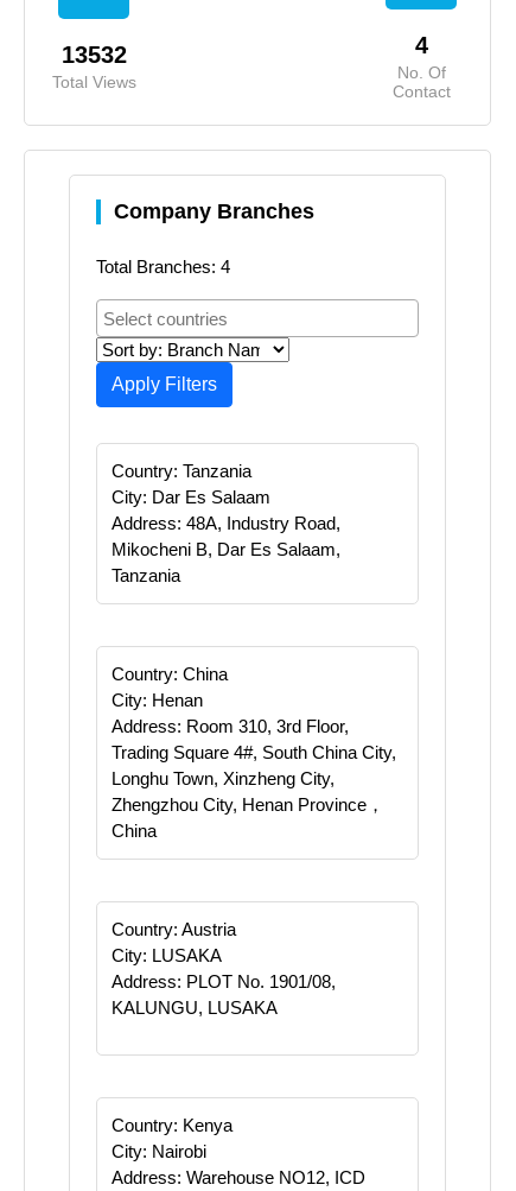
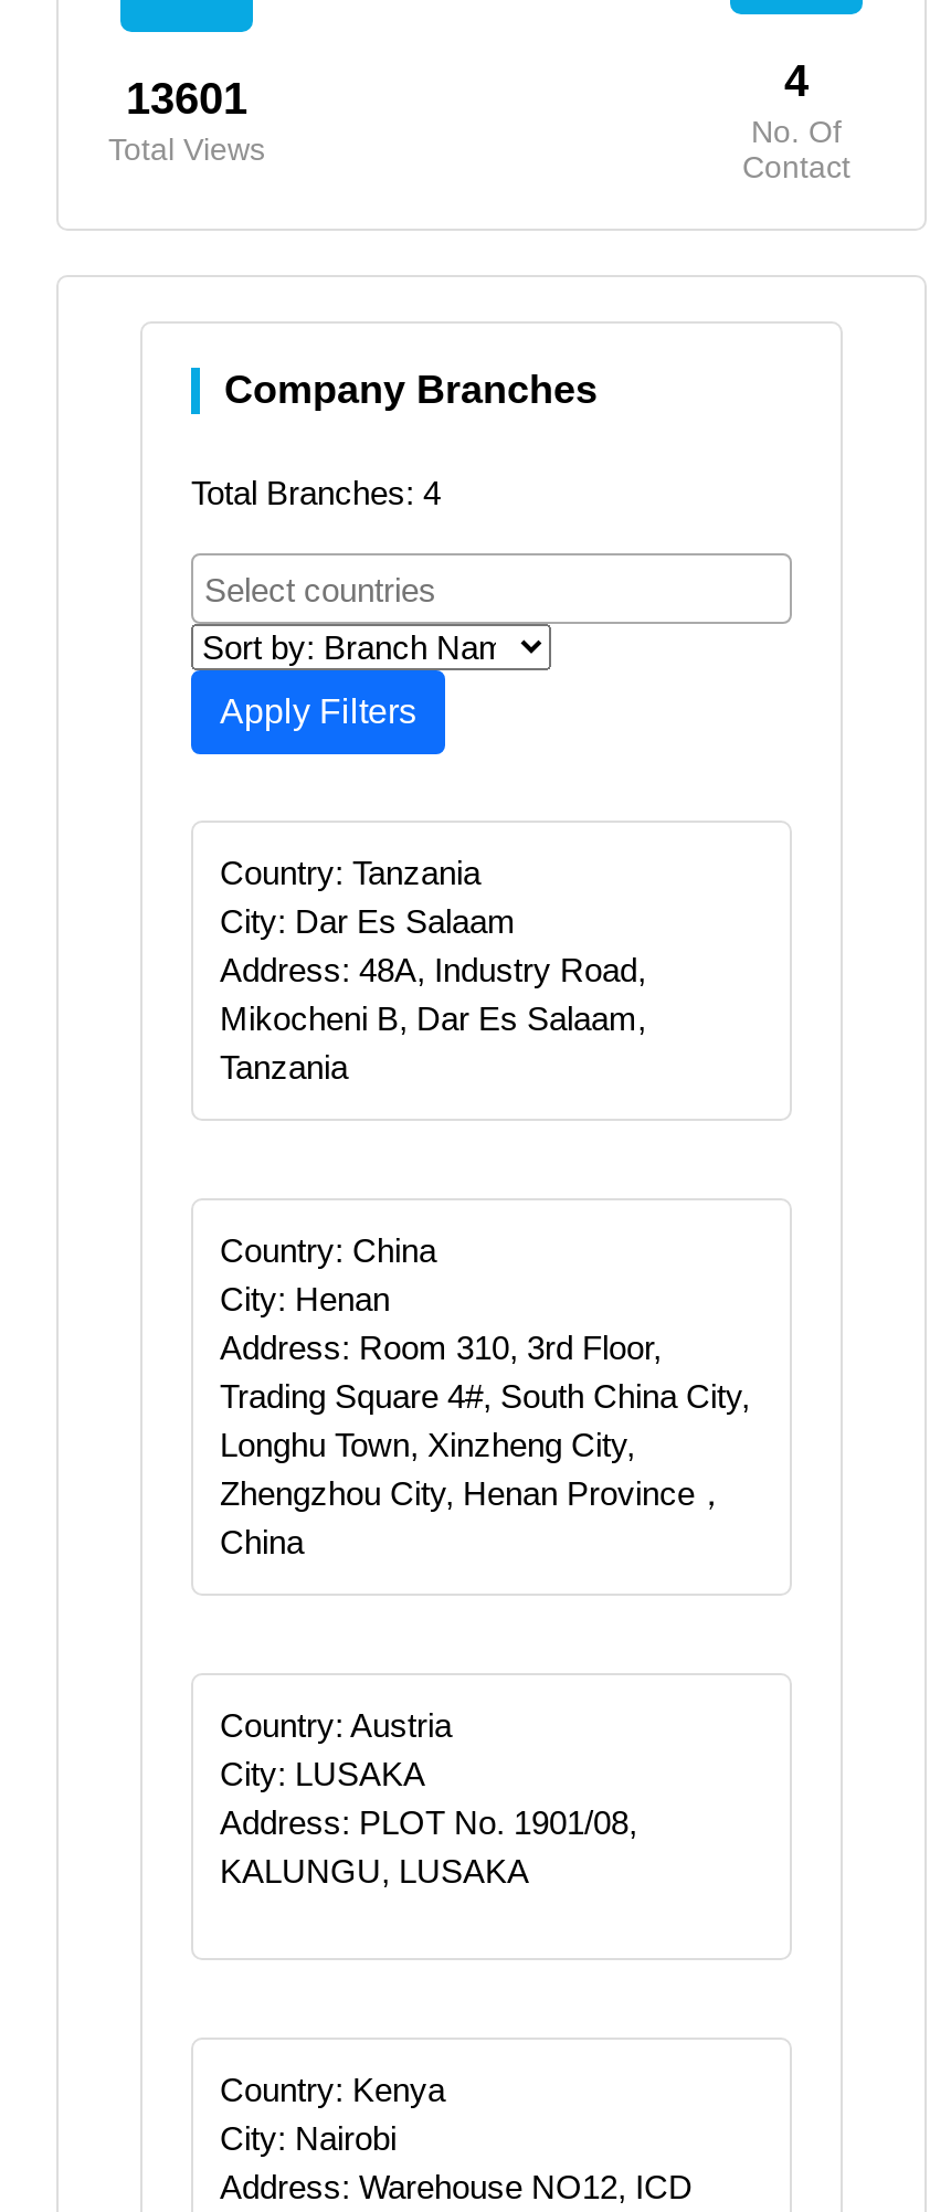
- 13532
+ 13601
